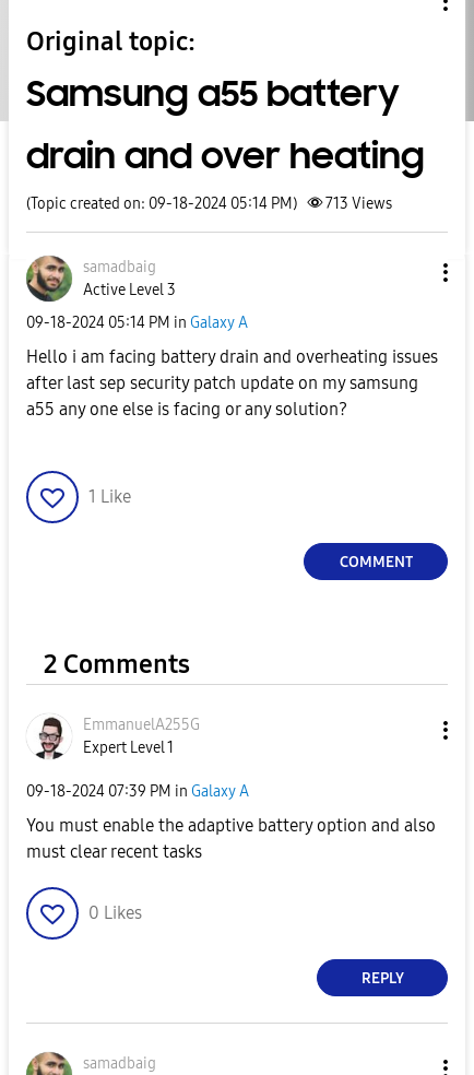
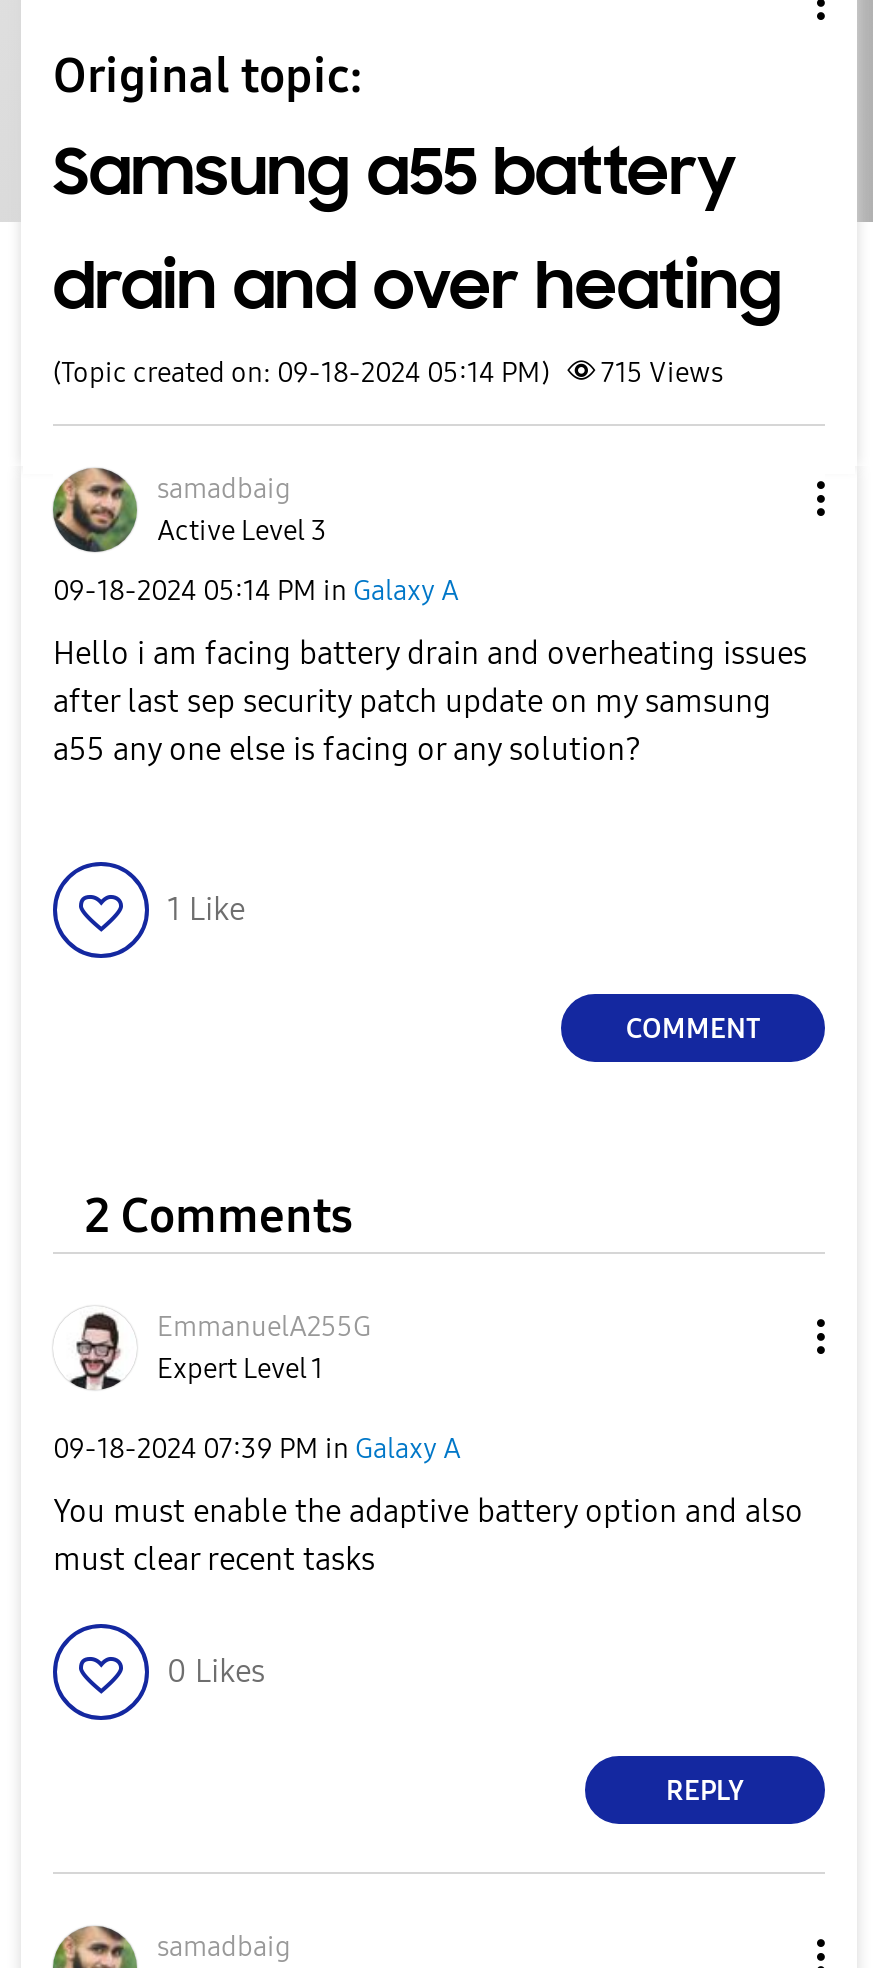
- (Topic created on: 09-18-2024 05:14 PM) 713 Views
+ (Topic created on: 09-18-2024 05:14 PM) 715 Views
